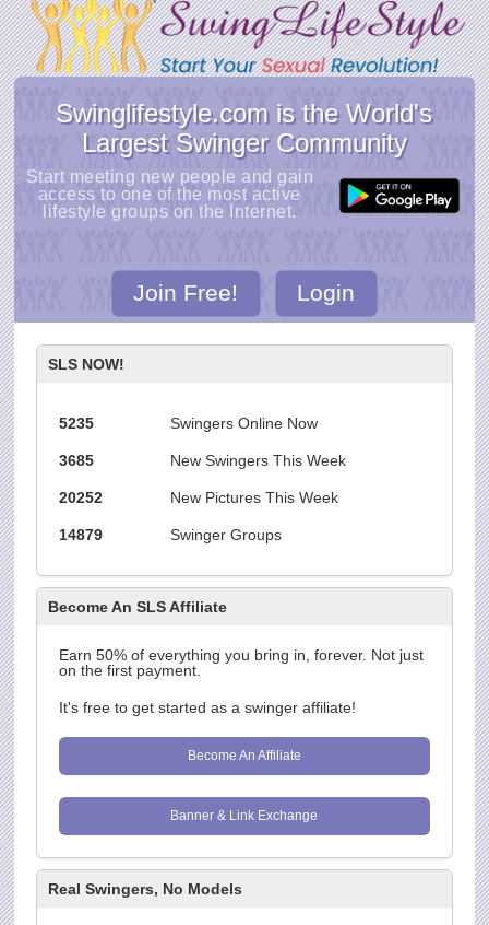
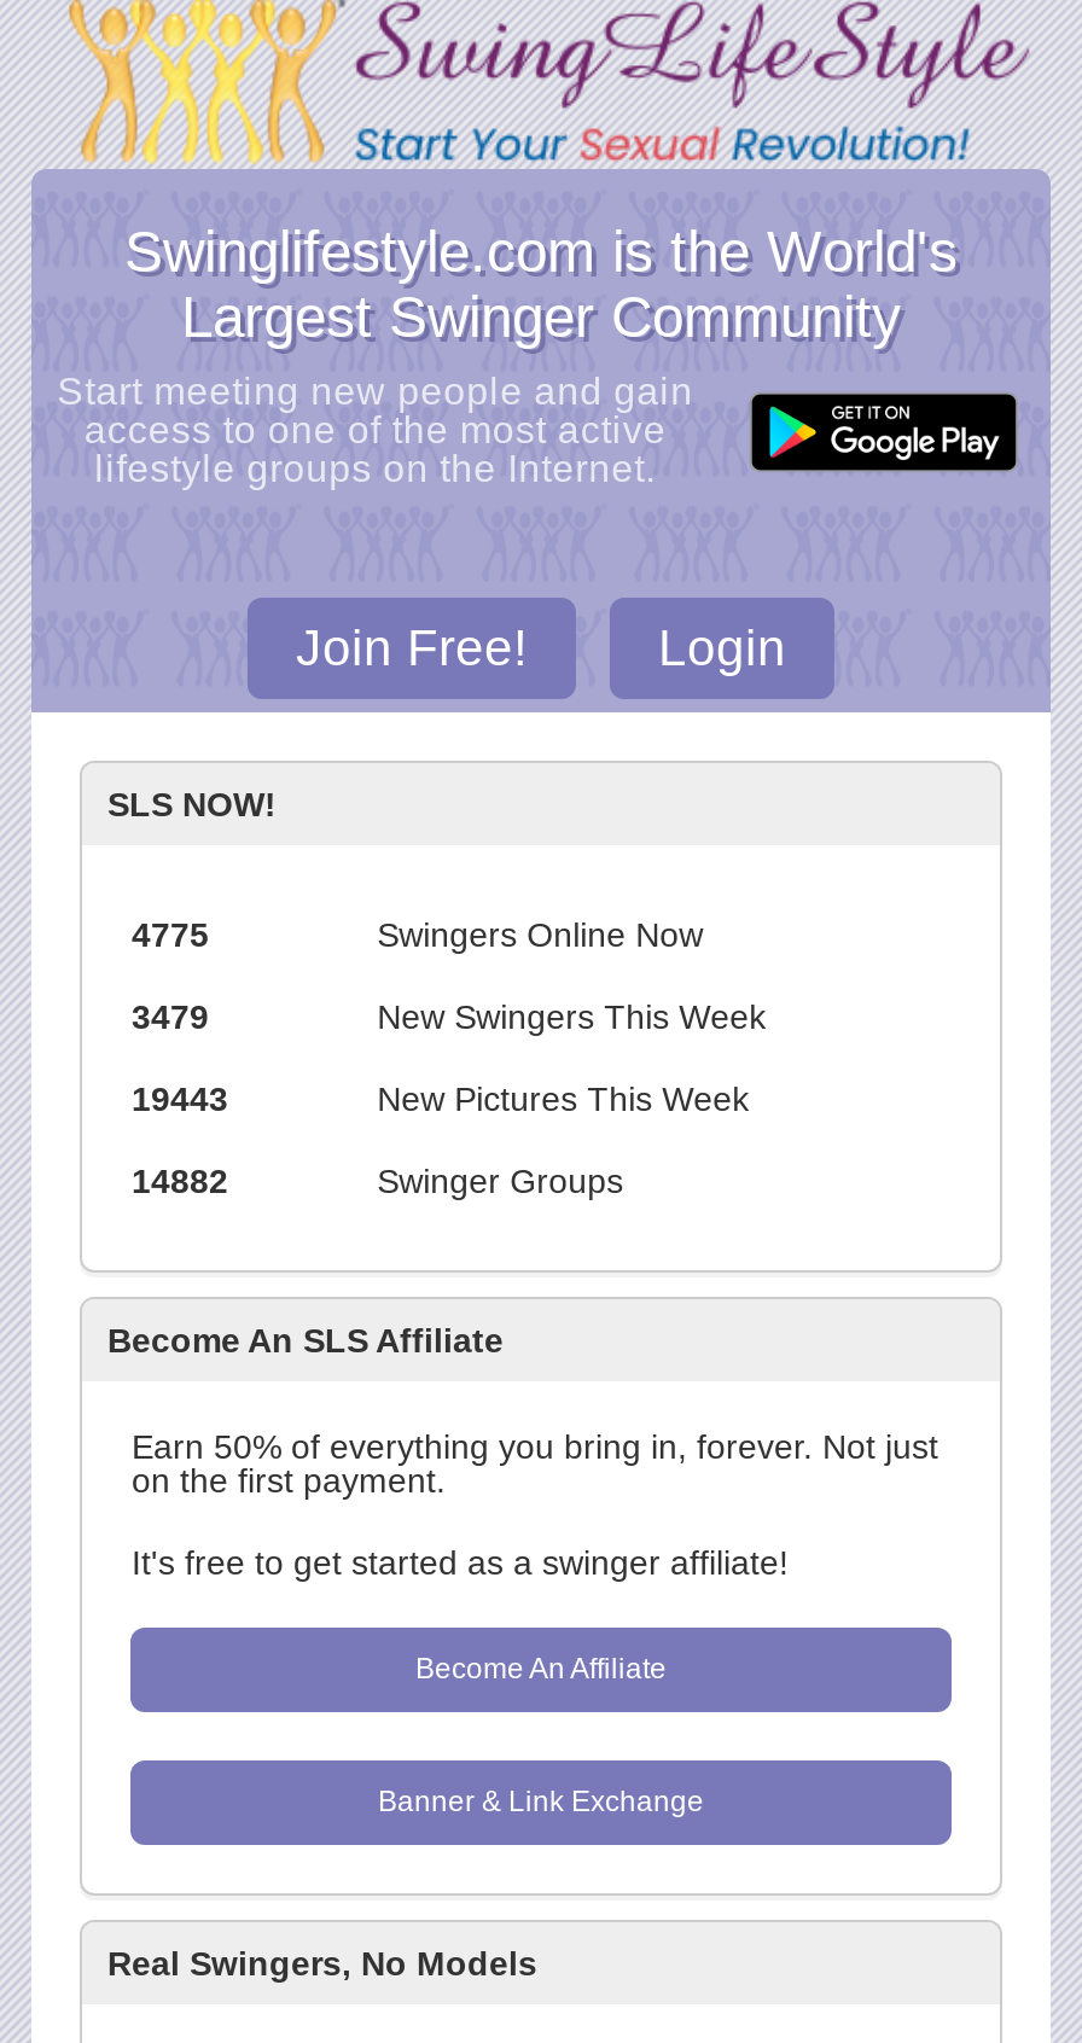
- 5235
+ 4775

- 3685
+ 3479

- 20252
+ 19443

- 14879
+ 14882
